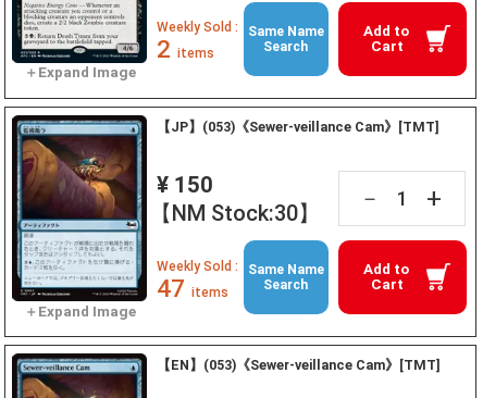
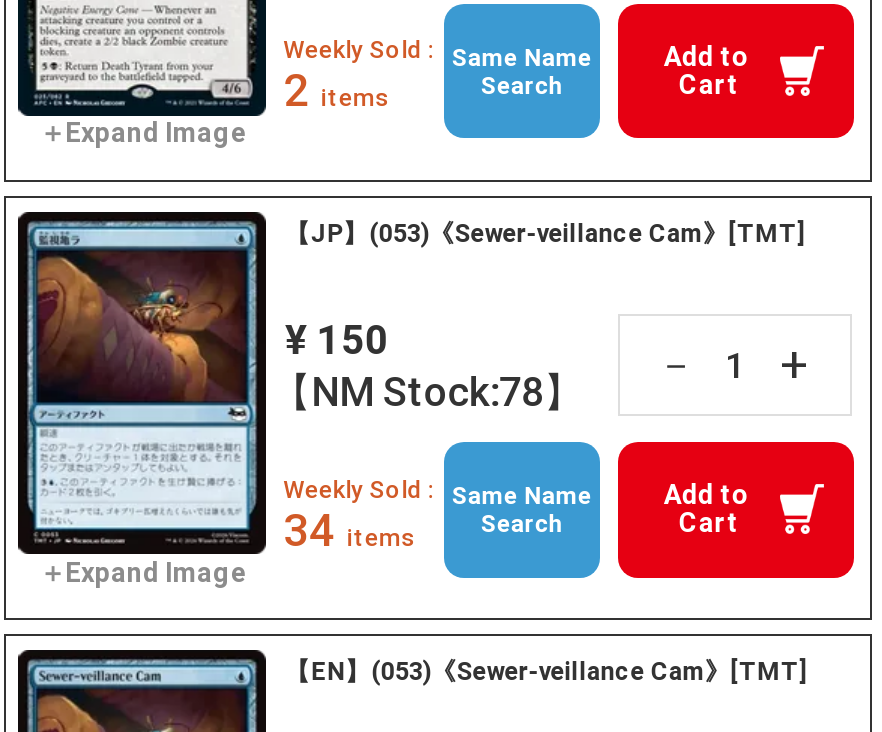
- 【NM Stock:30】
+ 【NM Stock:78】

- 47 items
+ 34 items
